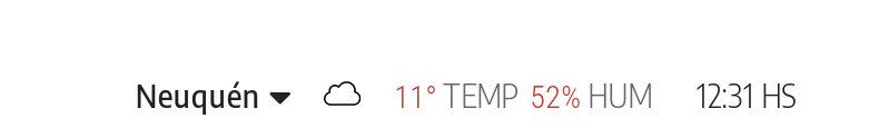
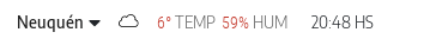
- 11° TEMP 52% HUM
+ 6° TEMP 59% HUM

- 12:31 HS
+ 20:48 HS
